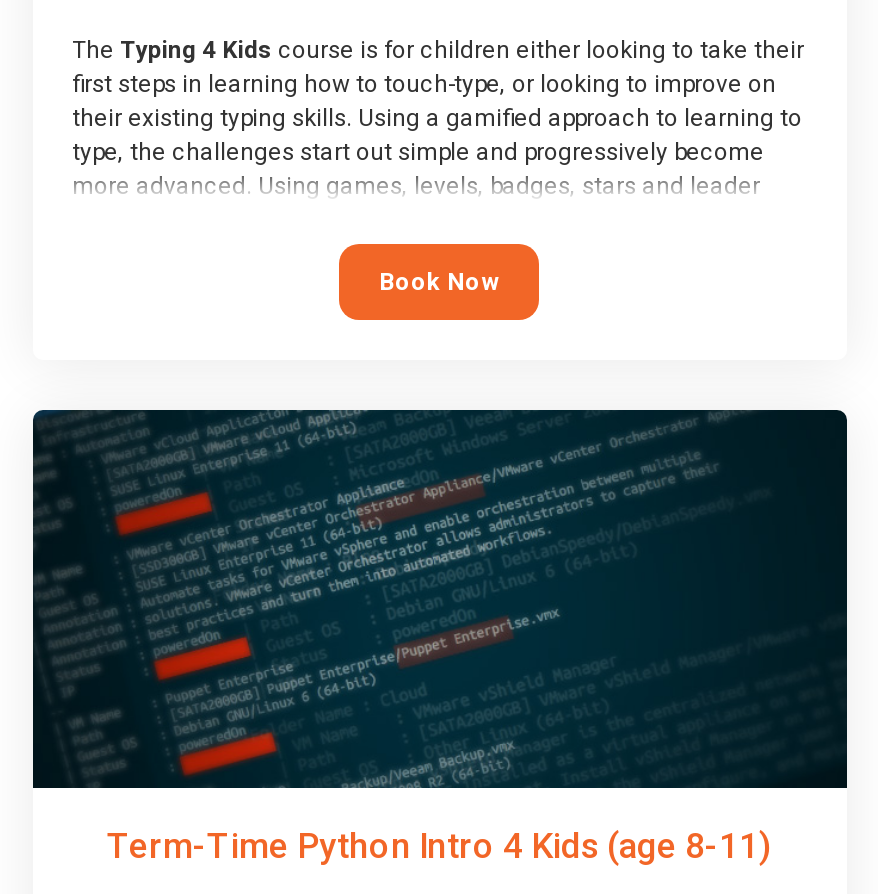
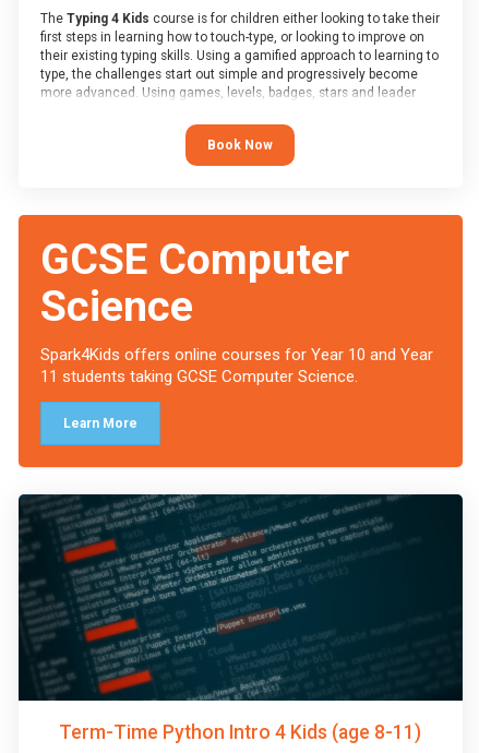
+ [image]
+ GCSE Computer
+ Science
+ Spark4Kids offers online courses for Year 10 and Year
+ 11 students taking GCSE Computer Science.
+ Learn More
